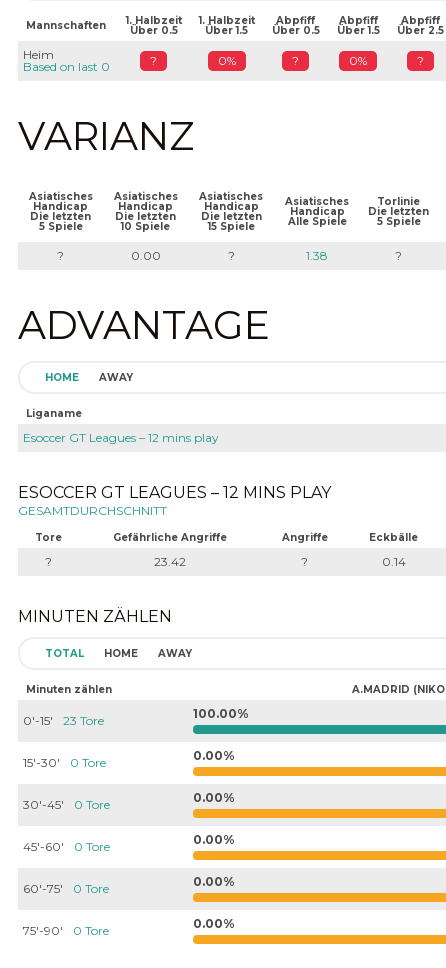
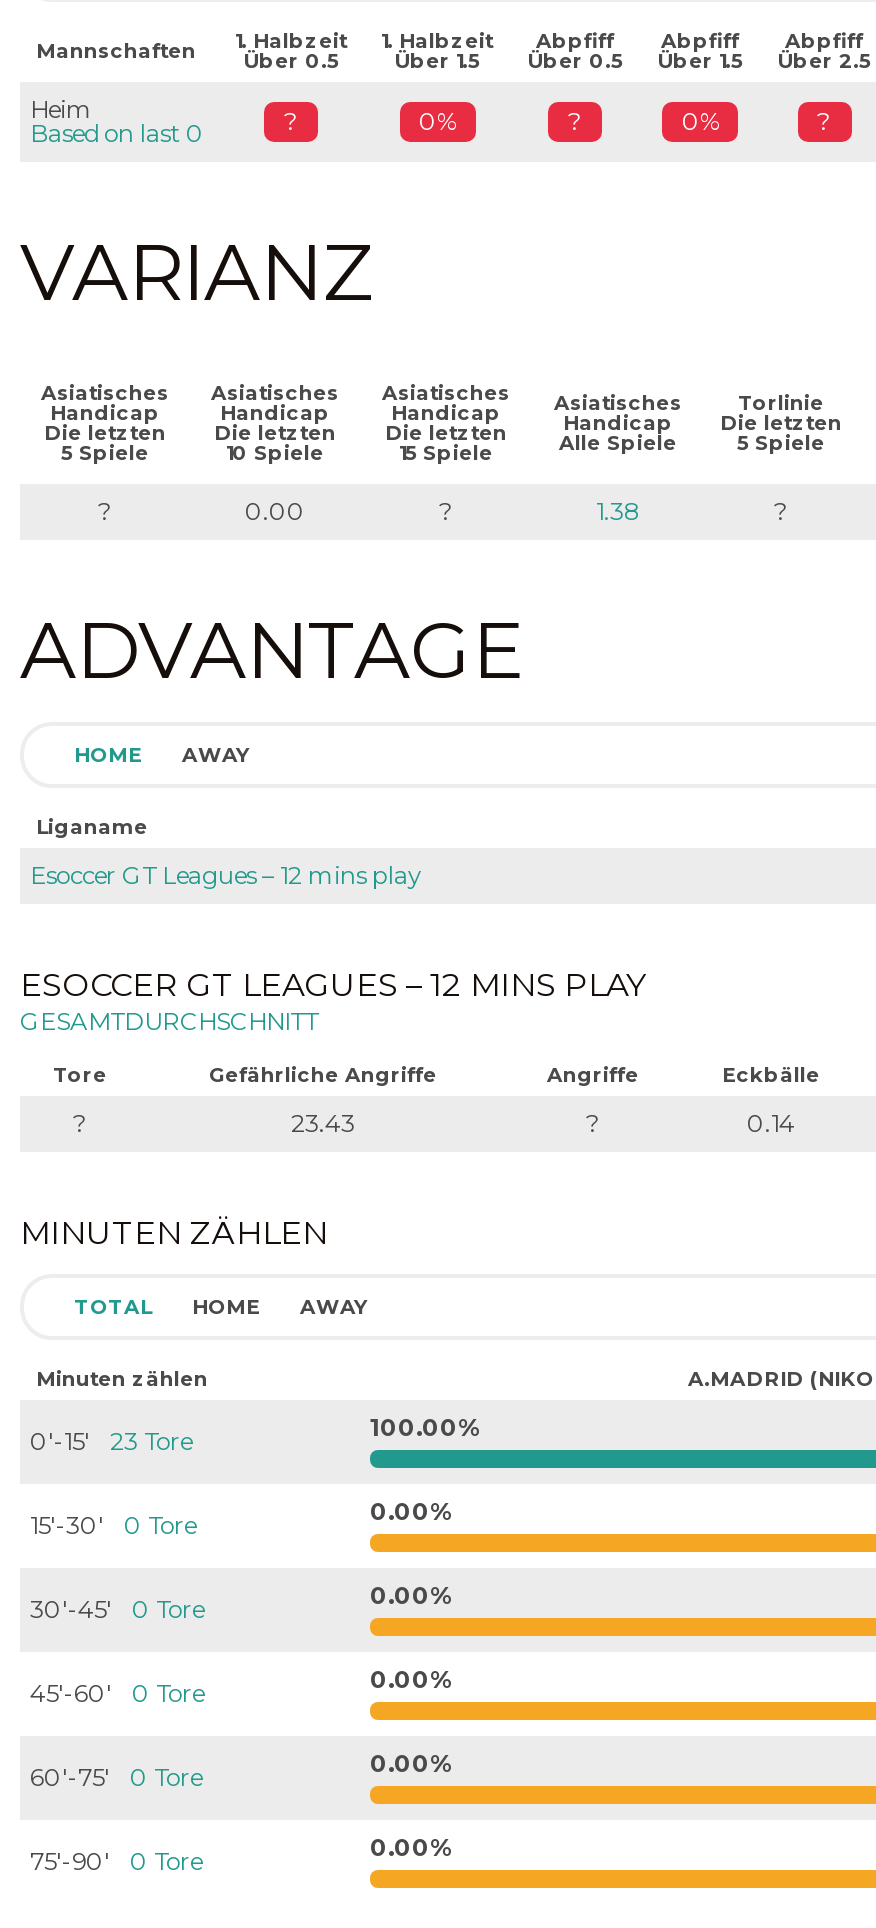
- 23.42
+ 23.43
